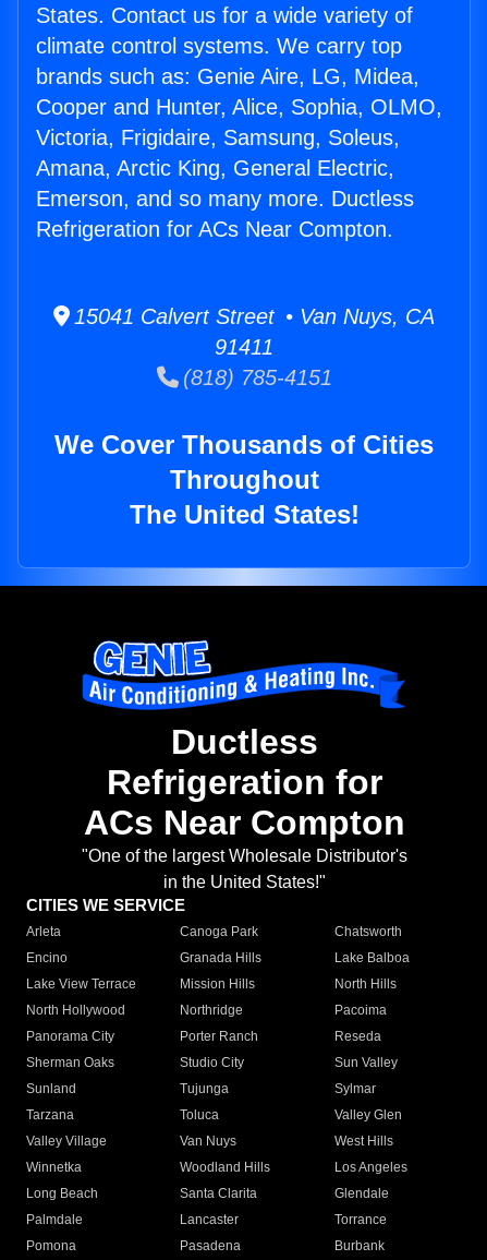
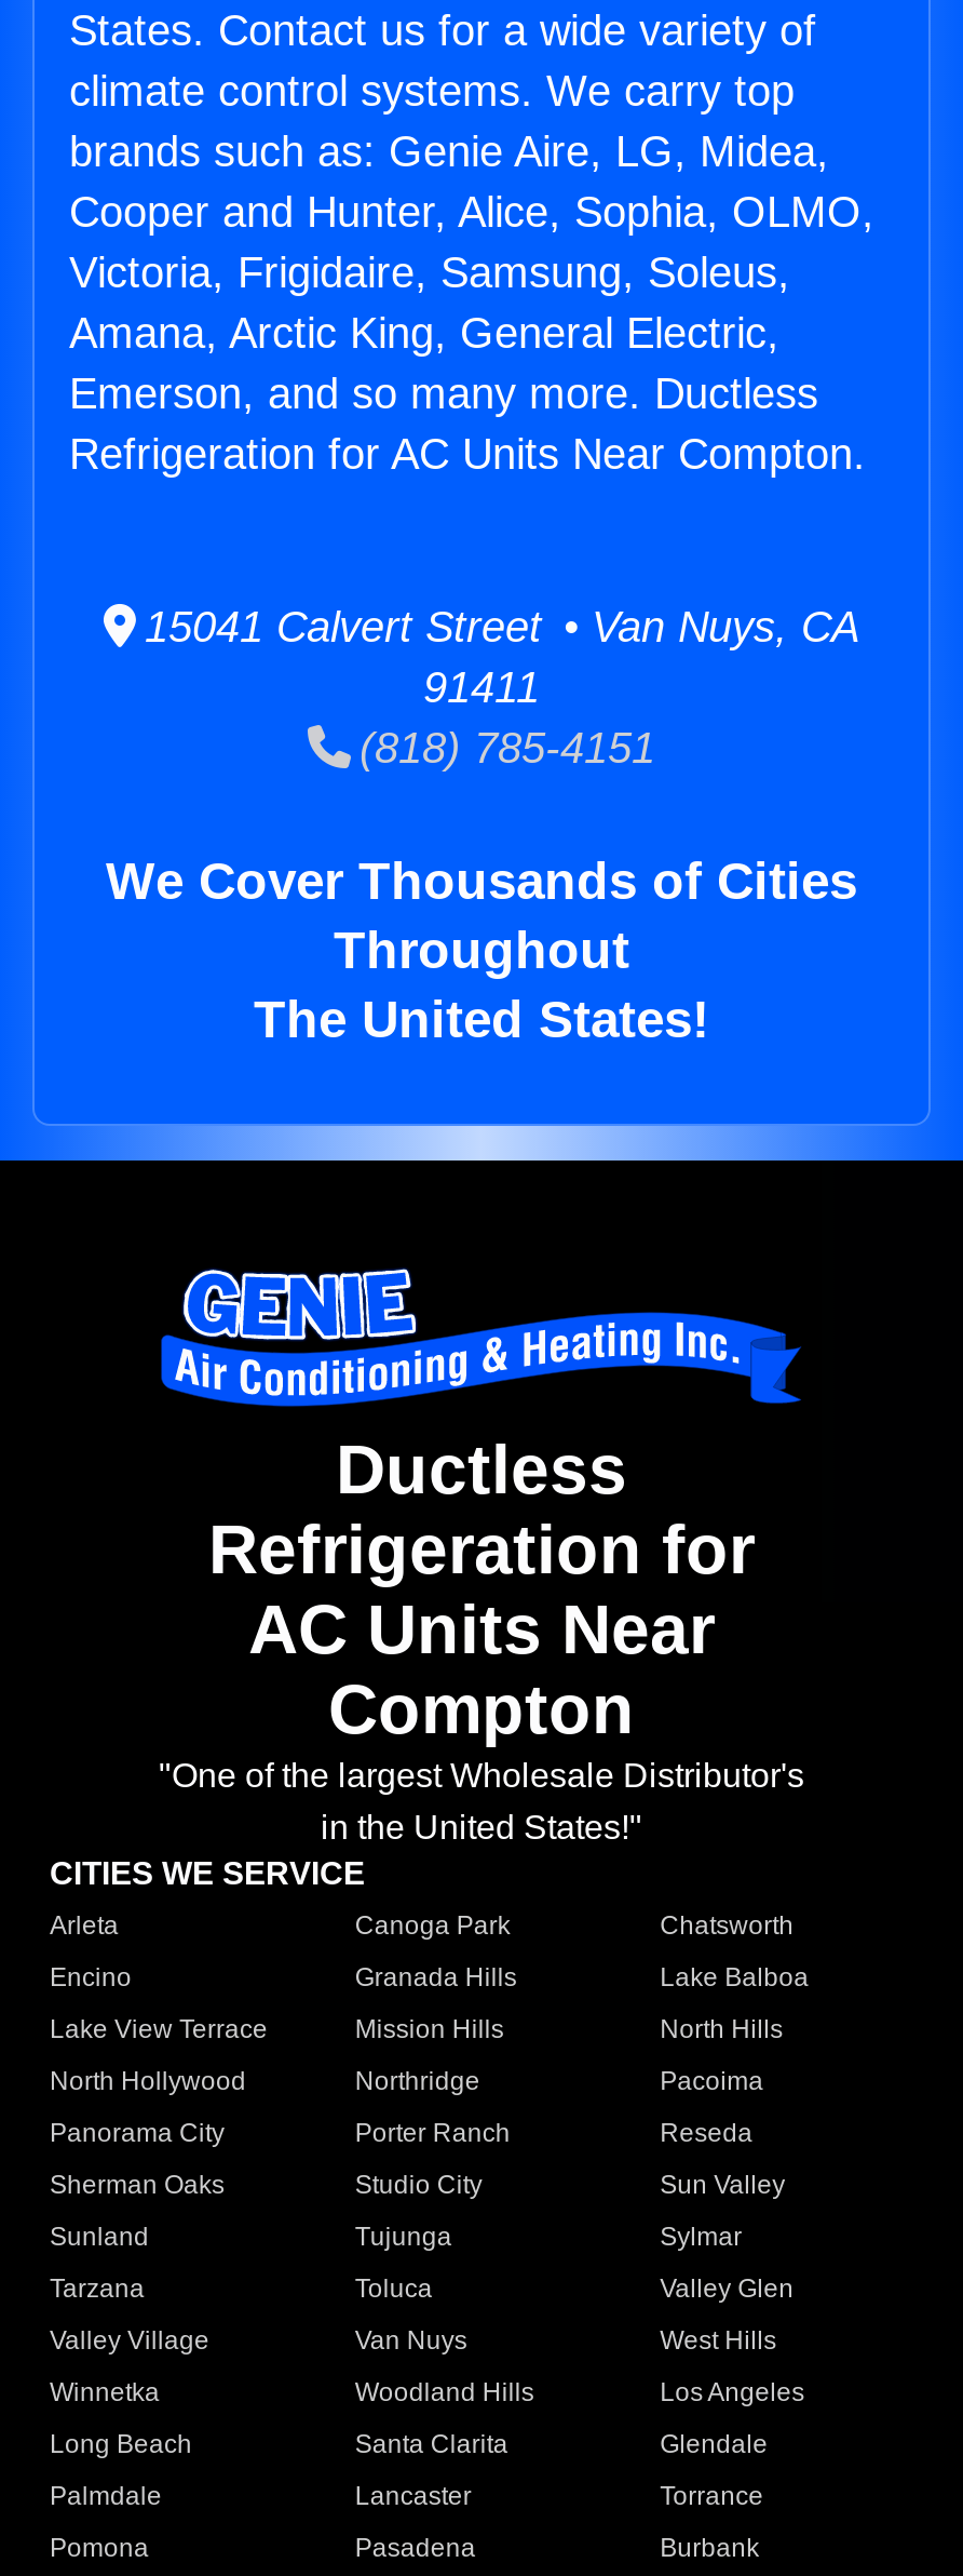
- Refrigeration for ACs Near Compton.
+ Refrigeration for AC Units Near Compton.

- ACs Near Compton
+ AC Units Near
+ Compton
